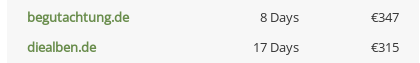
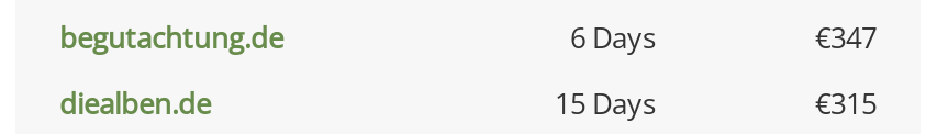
- 8 Days
+ 6 Days

- 17 Days
+ 15 Days
